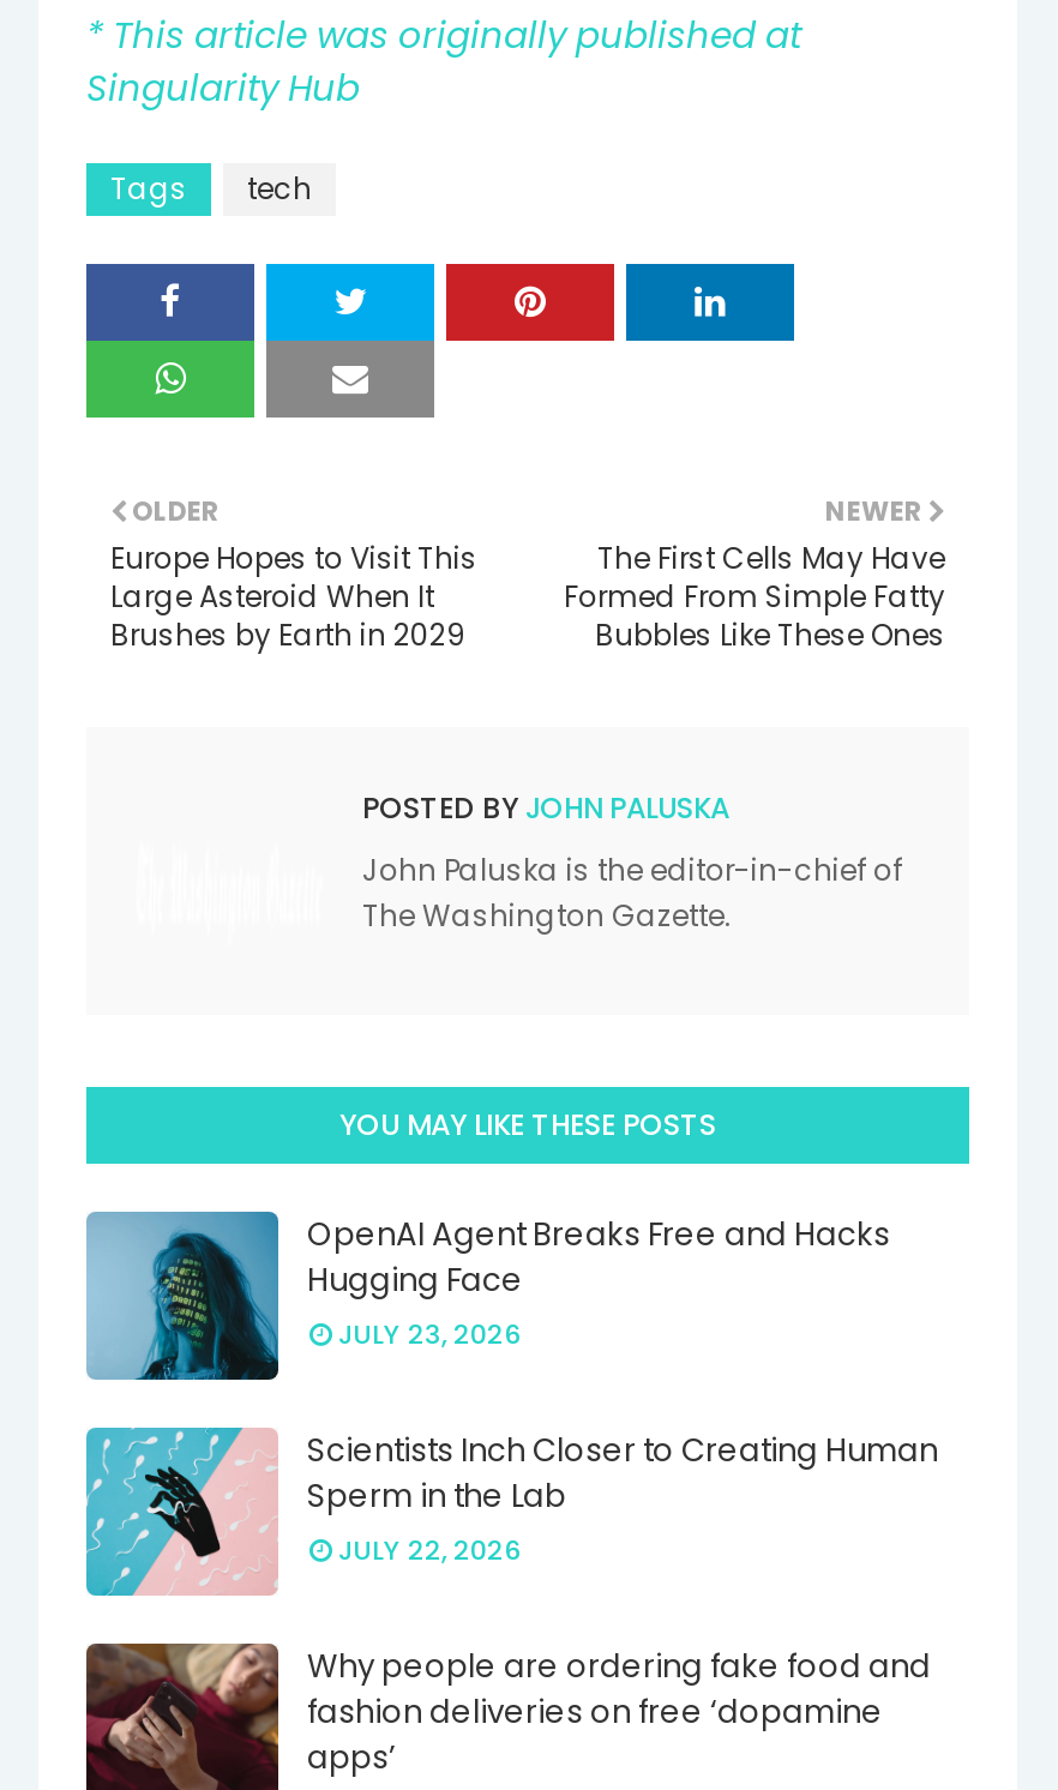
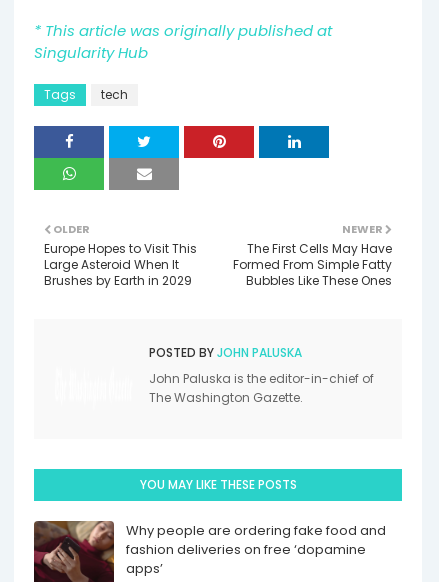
- [image]
- OpenAI Agent Breaks Free and Hacks
- Hugging Face
- JULY 23, 2026
- Scientists Inch Closer to Creating Human
- Sperm in the Lab
- JULY 22, 2026

- [image]
